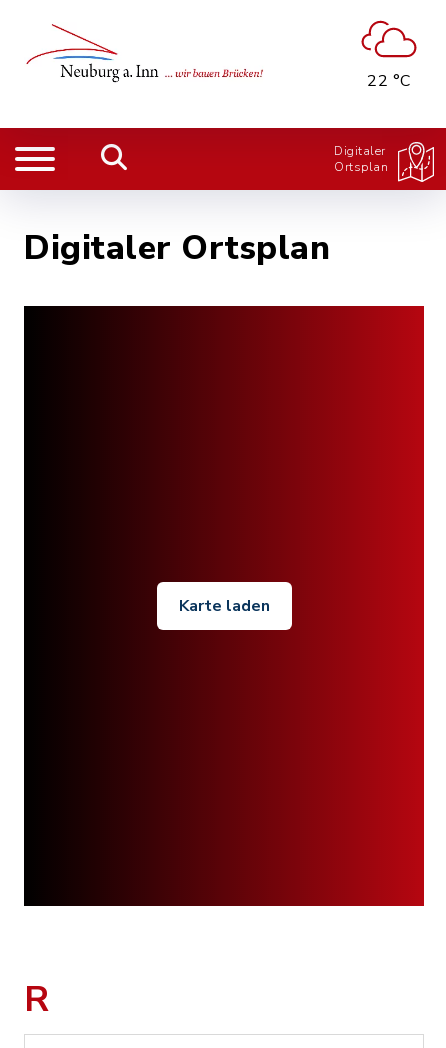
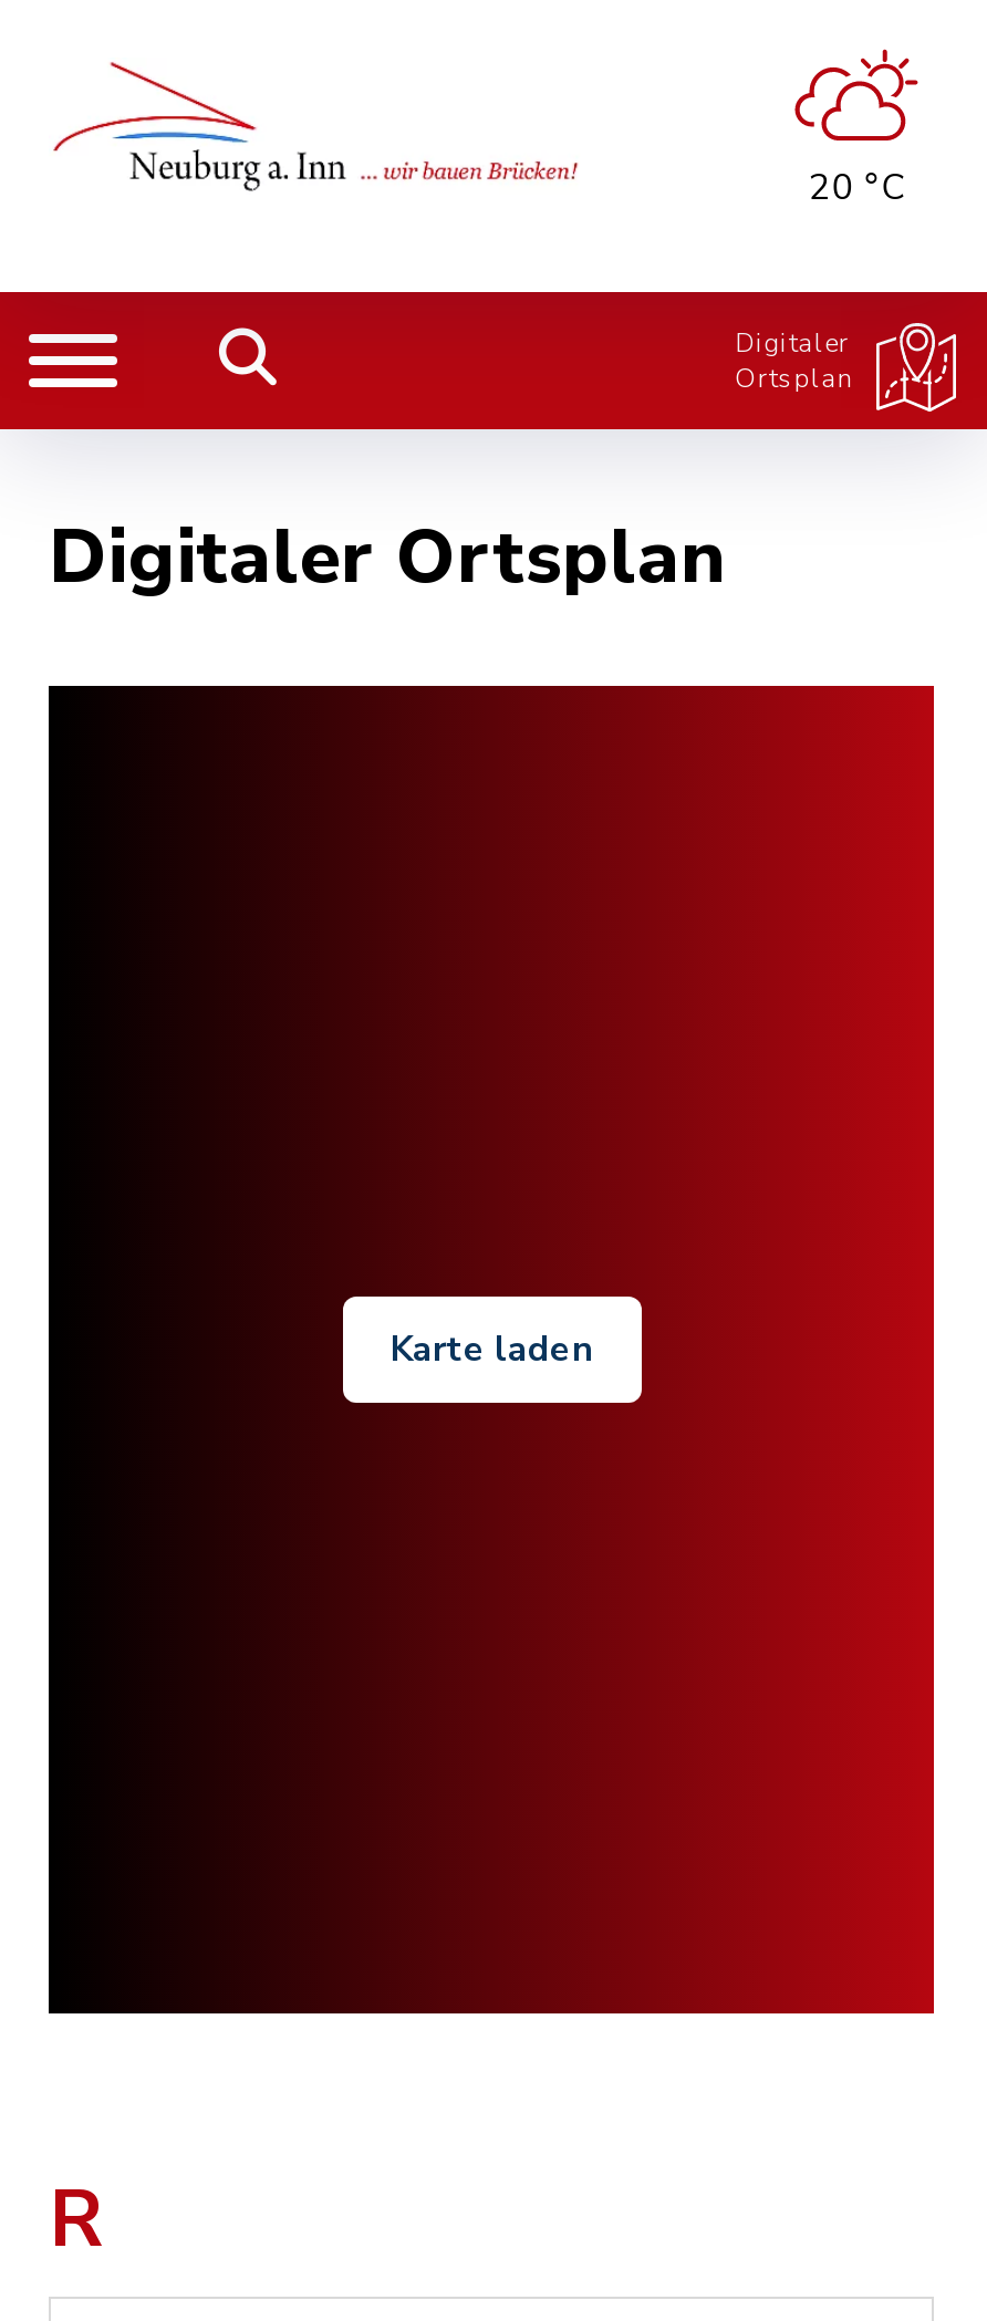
- [image]
- 22 °C
+ [image]
+ 20 °C
